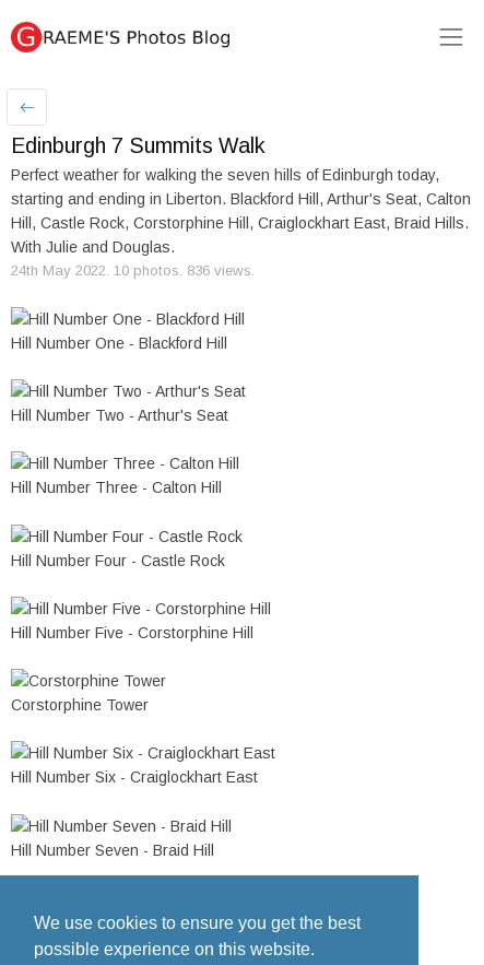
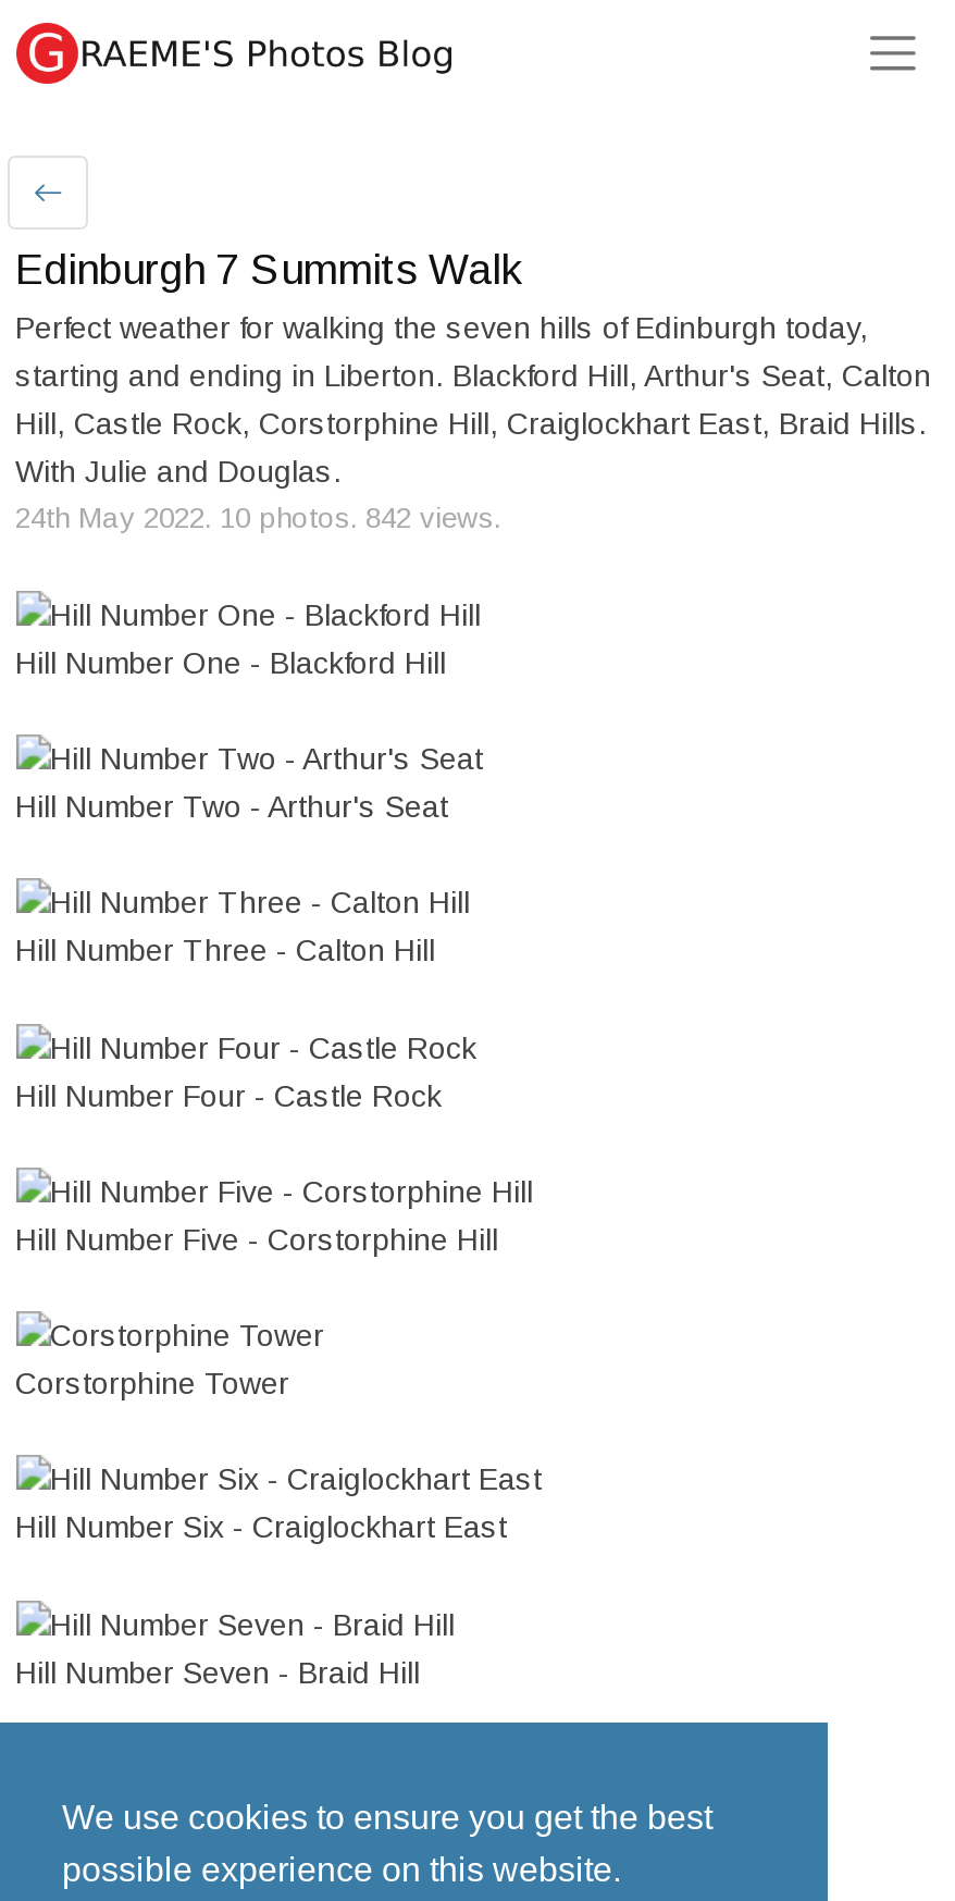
- 24th May 2022. 10 photos. 836 views.
+ 24th May 2022. 10 photos. 842 views.
